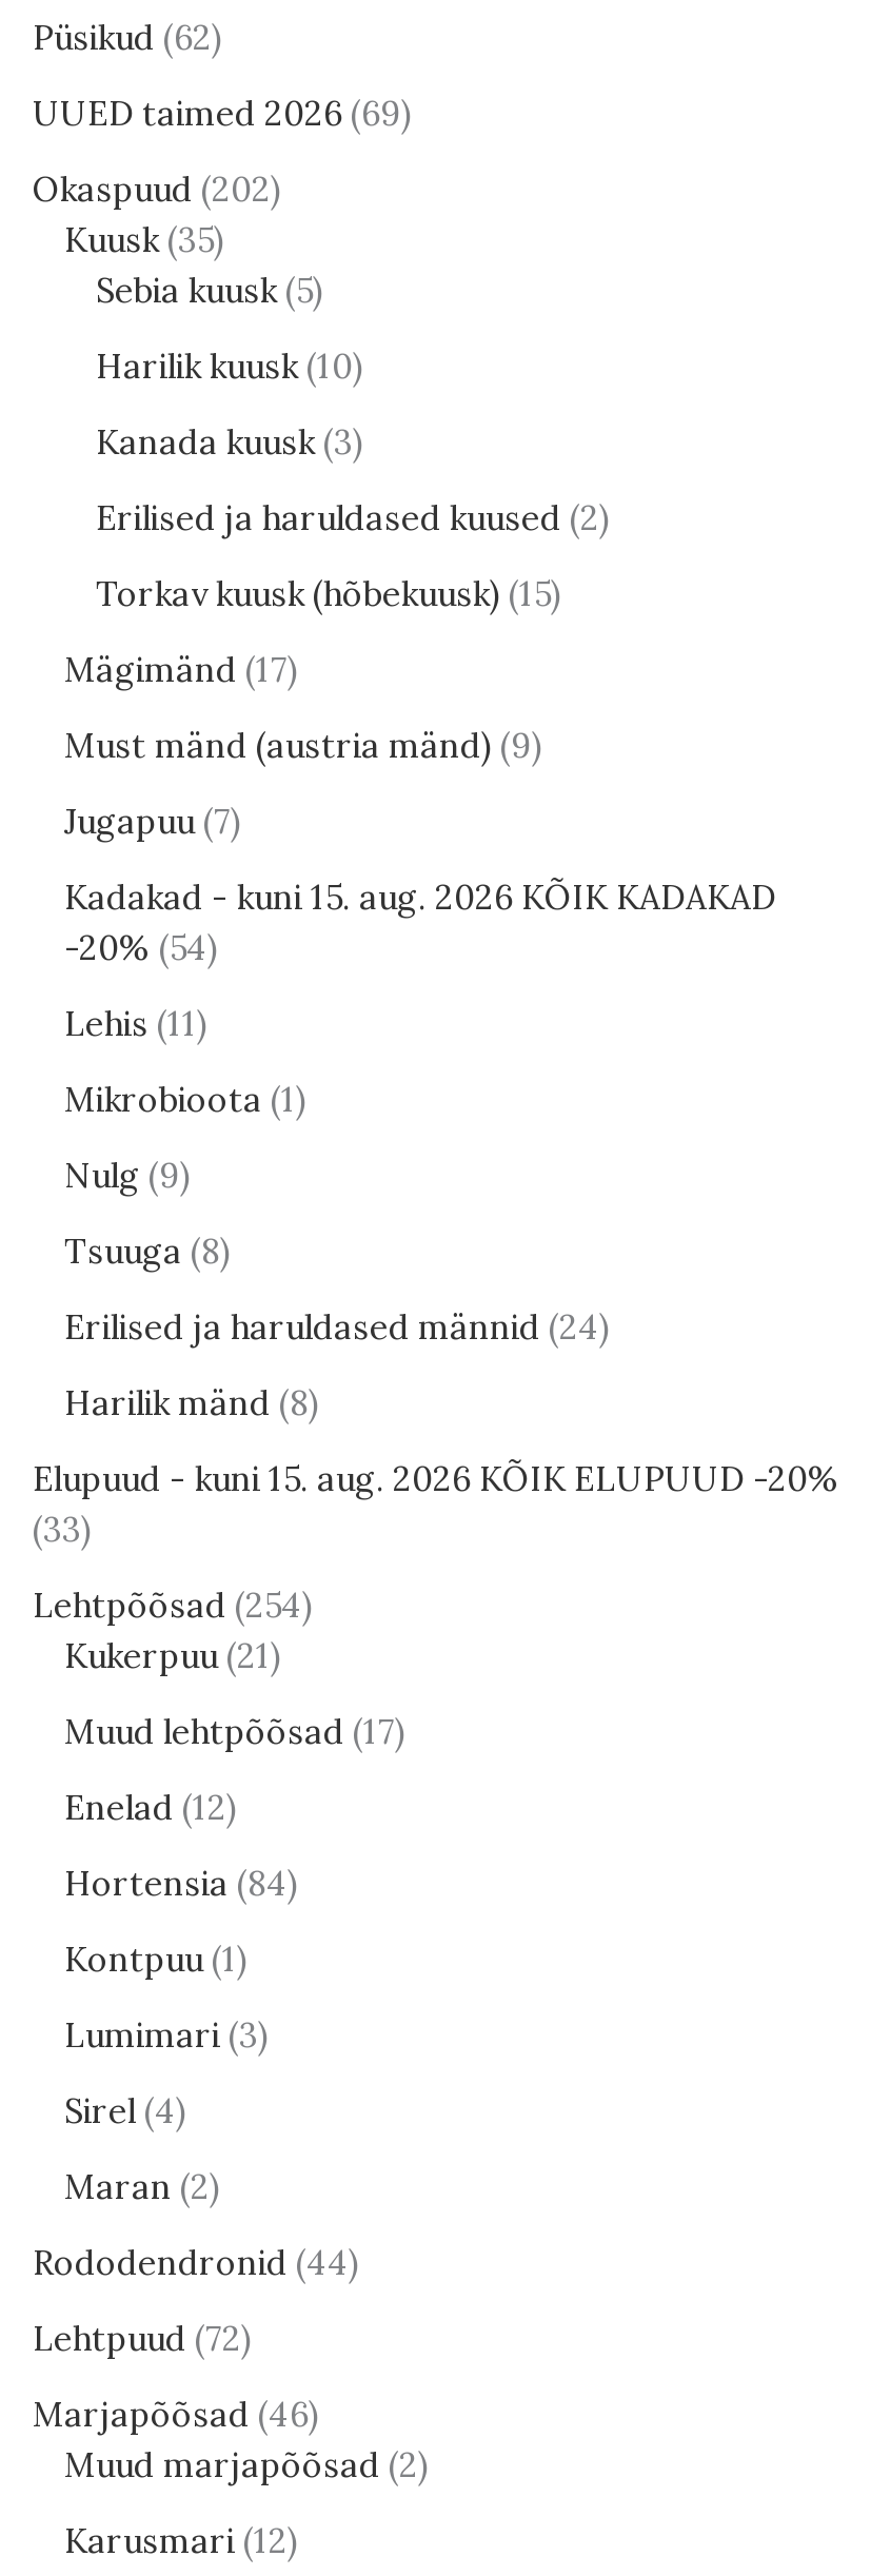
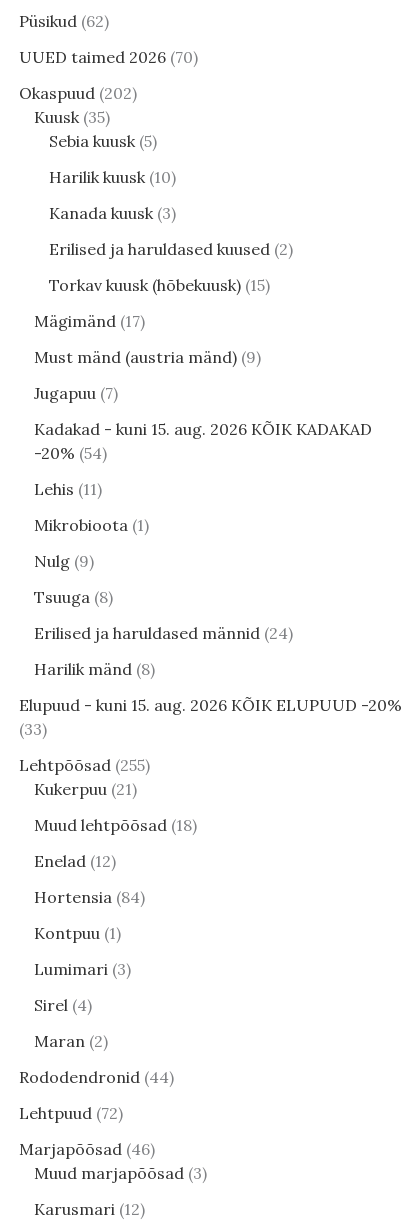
- UUED taimed 2026 69
+ UUED taimed 2026 70

- Lehtpõõsad 254
+ Lehtpõõsad 255

- Muud lehtpõõsad 17
+ Muud lehtpõõsad 18

- Muud marjapõõsad 2
+ Muud marjapõõsad 3
